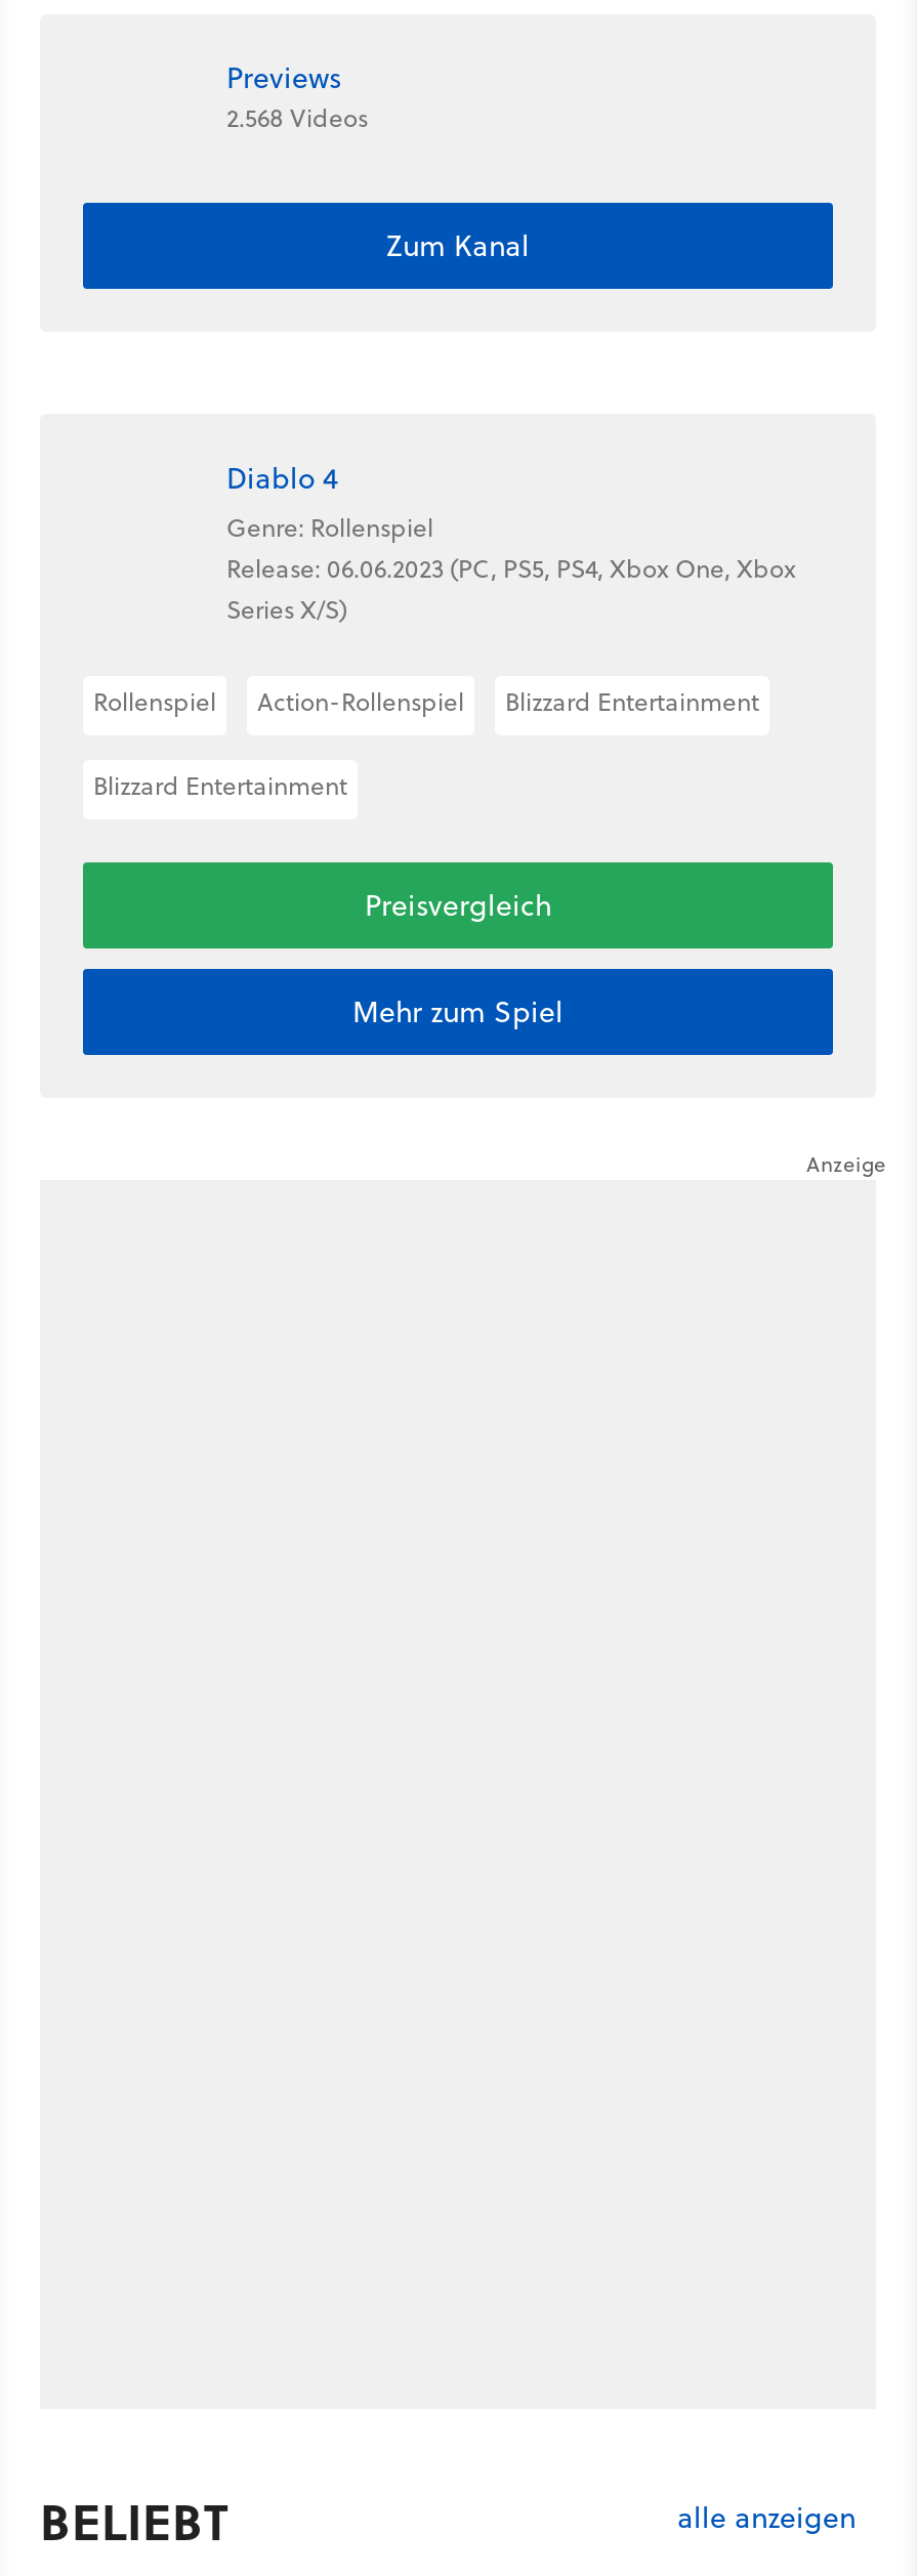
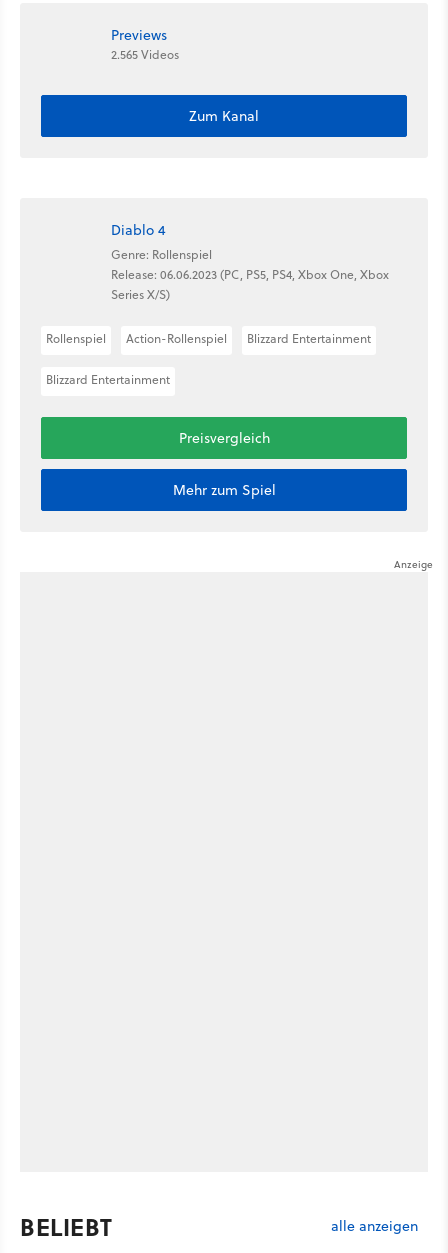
- 2.568 Videos
+ 2.565 Videos
